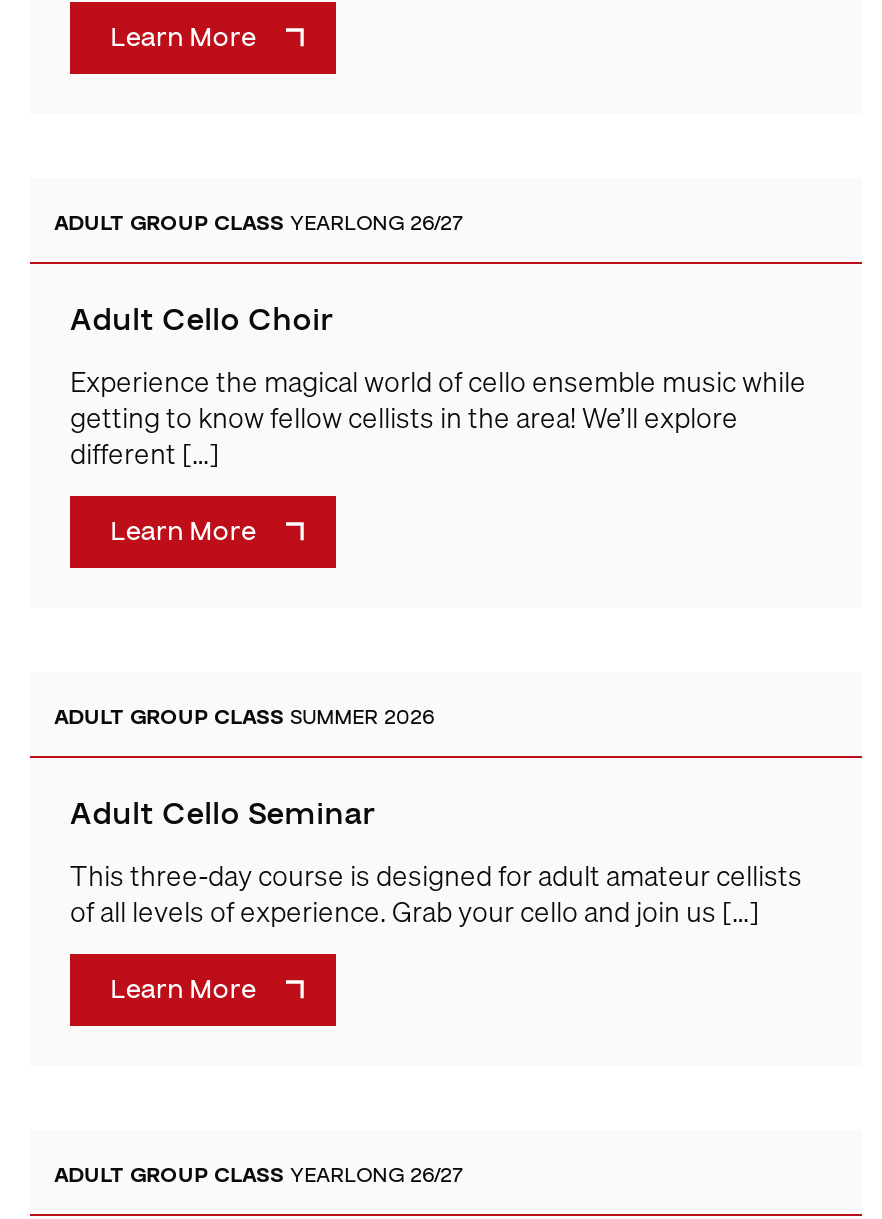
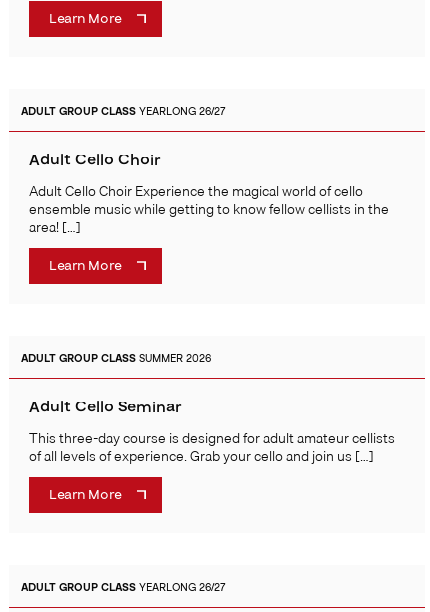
- Experience the magical world of cello ensemble music while
- getting to know fellow cellists in the area! We’ll explore
- different […]
+ Adult Cello Choir Experience the magical world of cello
+ ensemble music while getting to know fellow cellists in the
+ area! […]
